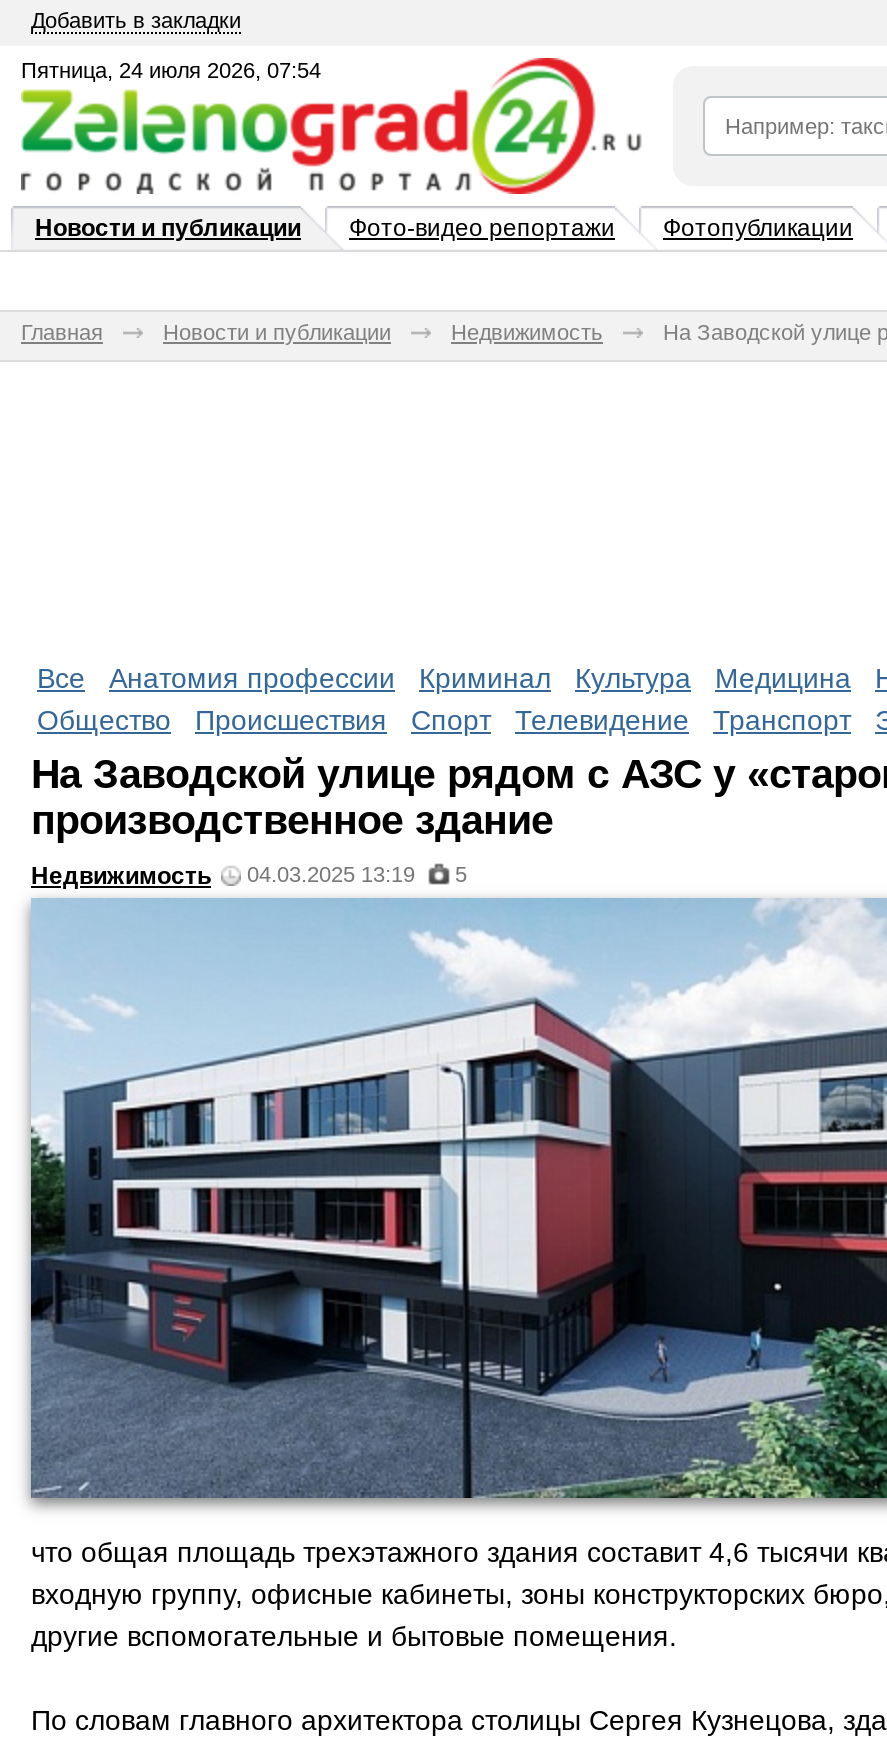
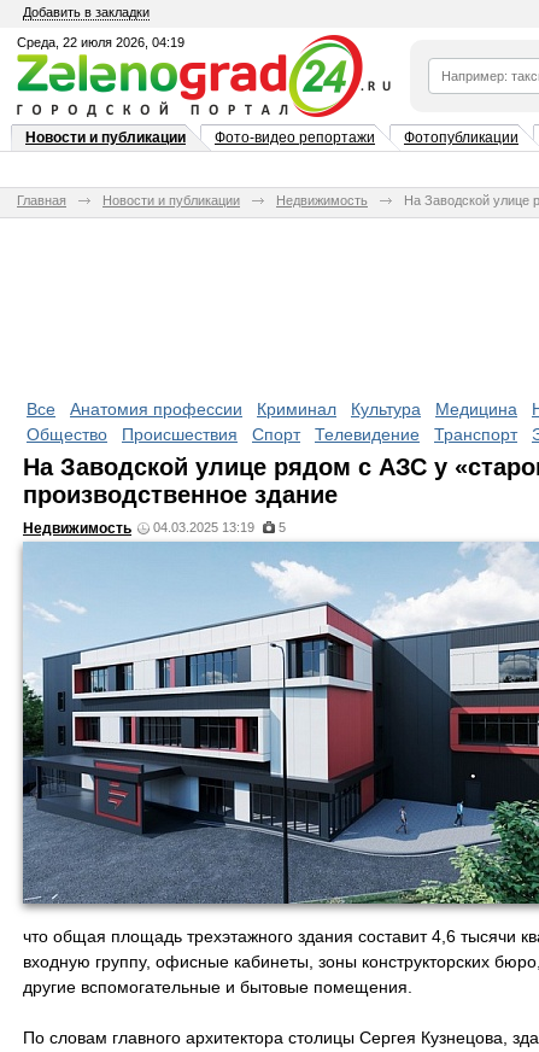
- Пятница, 24 июля 2026, 07:54
+ Среда, 22 июля 2026, 04:19
